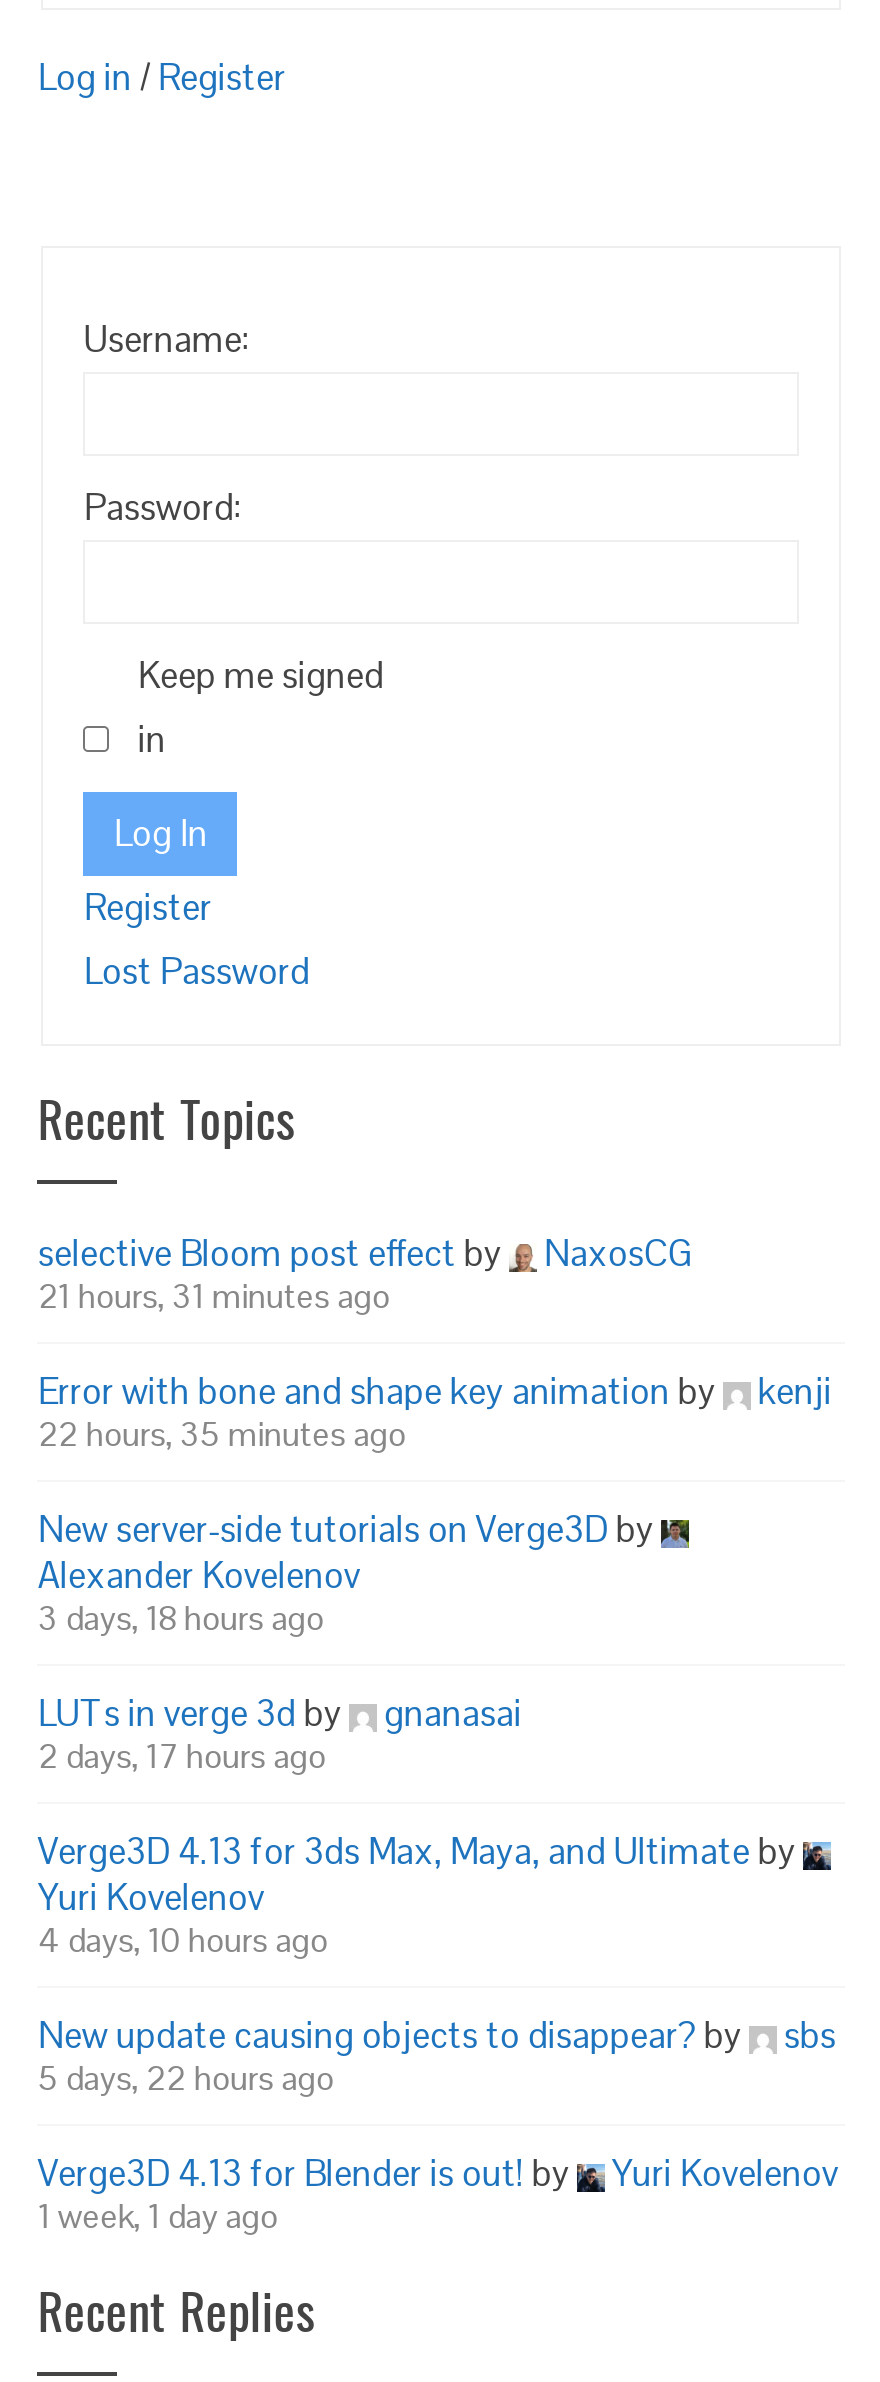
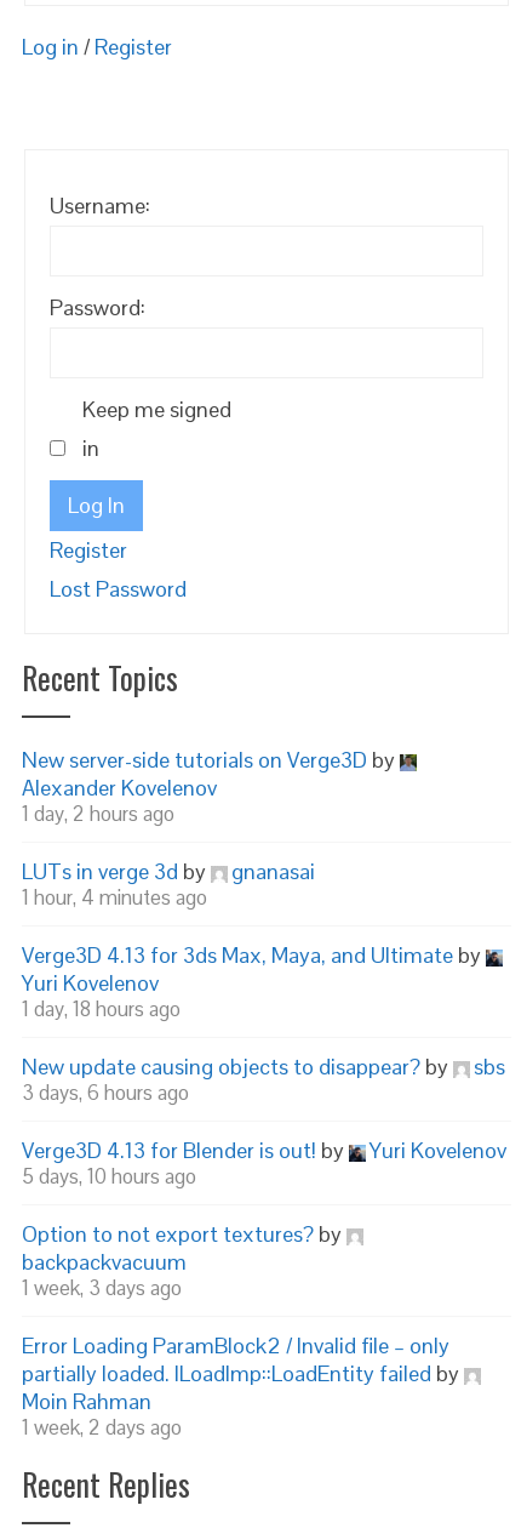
- selective Bloom post effect by
- NaxosCG
- 21 hours, 31 minutes ago
- Error with bone and shape key animation by
- kenji
- 22 hours, 35 minutes ago

moved up: New server-side tutorials on Verge3D by | Alexander Kovelenov

- 3 days, 18 hours ago
+ 1 day, 2 hours ago

moved up: LUTs in verge 3d by | gnanasai

- 2 days, 17 hours ago
+ 1 hour, 4 minutes ago

moved up: Verge3D 4.13 for 3ds Max, Maya, and Ultimate by | Yuri Kovelenov

- 4 days, 10 hours ago
+ 1 day, 18 hours ago

moved up: New update causing objects to disappear? by | sbs

- 5 days, 22 hours ago
+ 3 days, 6 hours ago

moved up: Verge3D 4.13 for Blender is out! by | Yuri Kovelenov

- 1 week, 1 day ago
+ 5 days, 10 hours ago
+ Option to not export textures? by
+ backpackvacuum
+ 1 week, 3 days ago
+ Error Loading ParamBlock2 / Invalid file – only
+ partially loaded. ILoadImp::LoadEntity failed by
+ Moin Rahman
+ 1 week, 2 days ago
